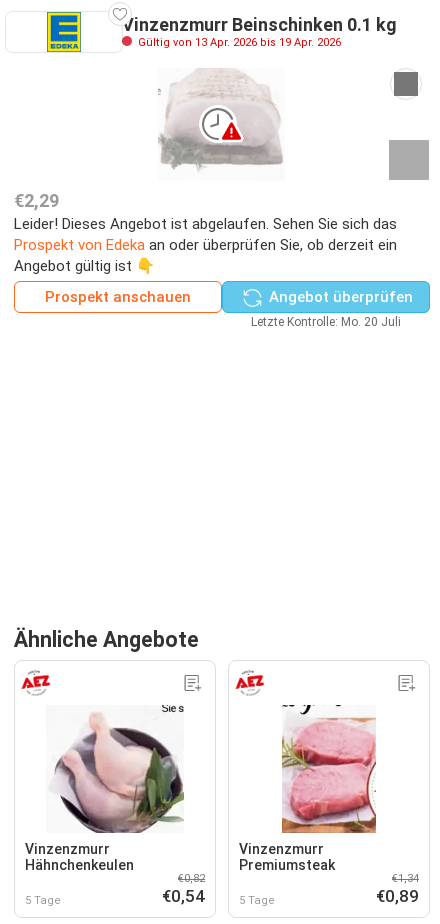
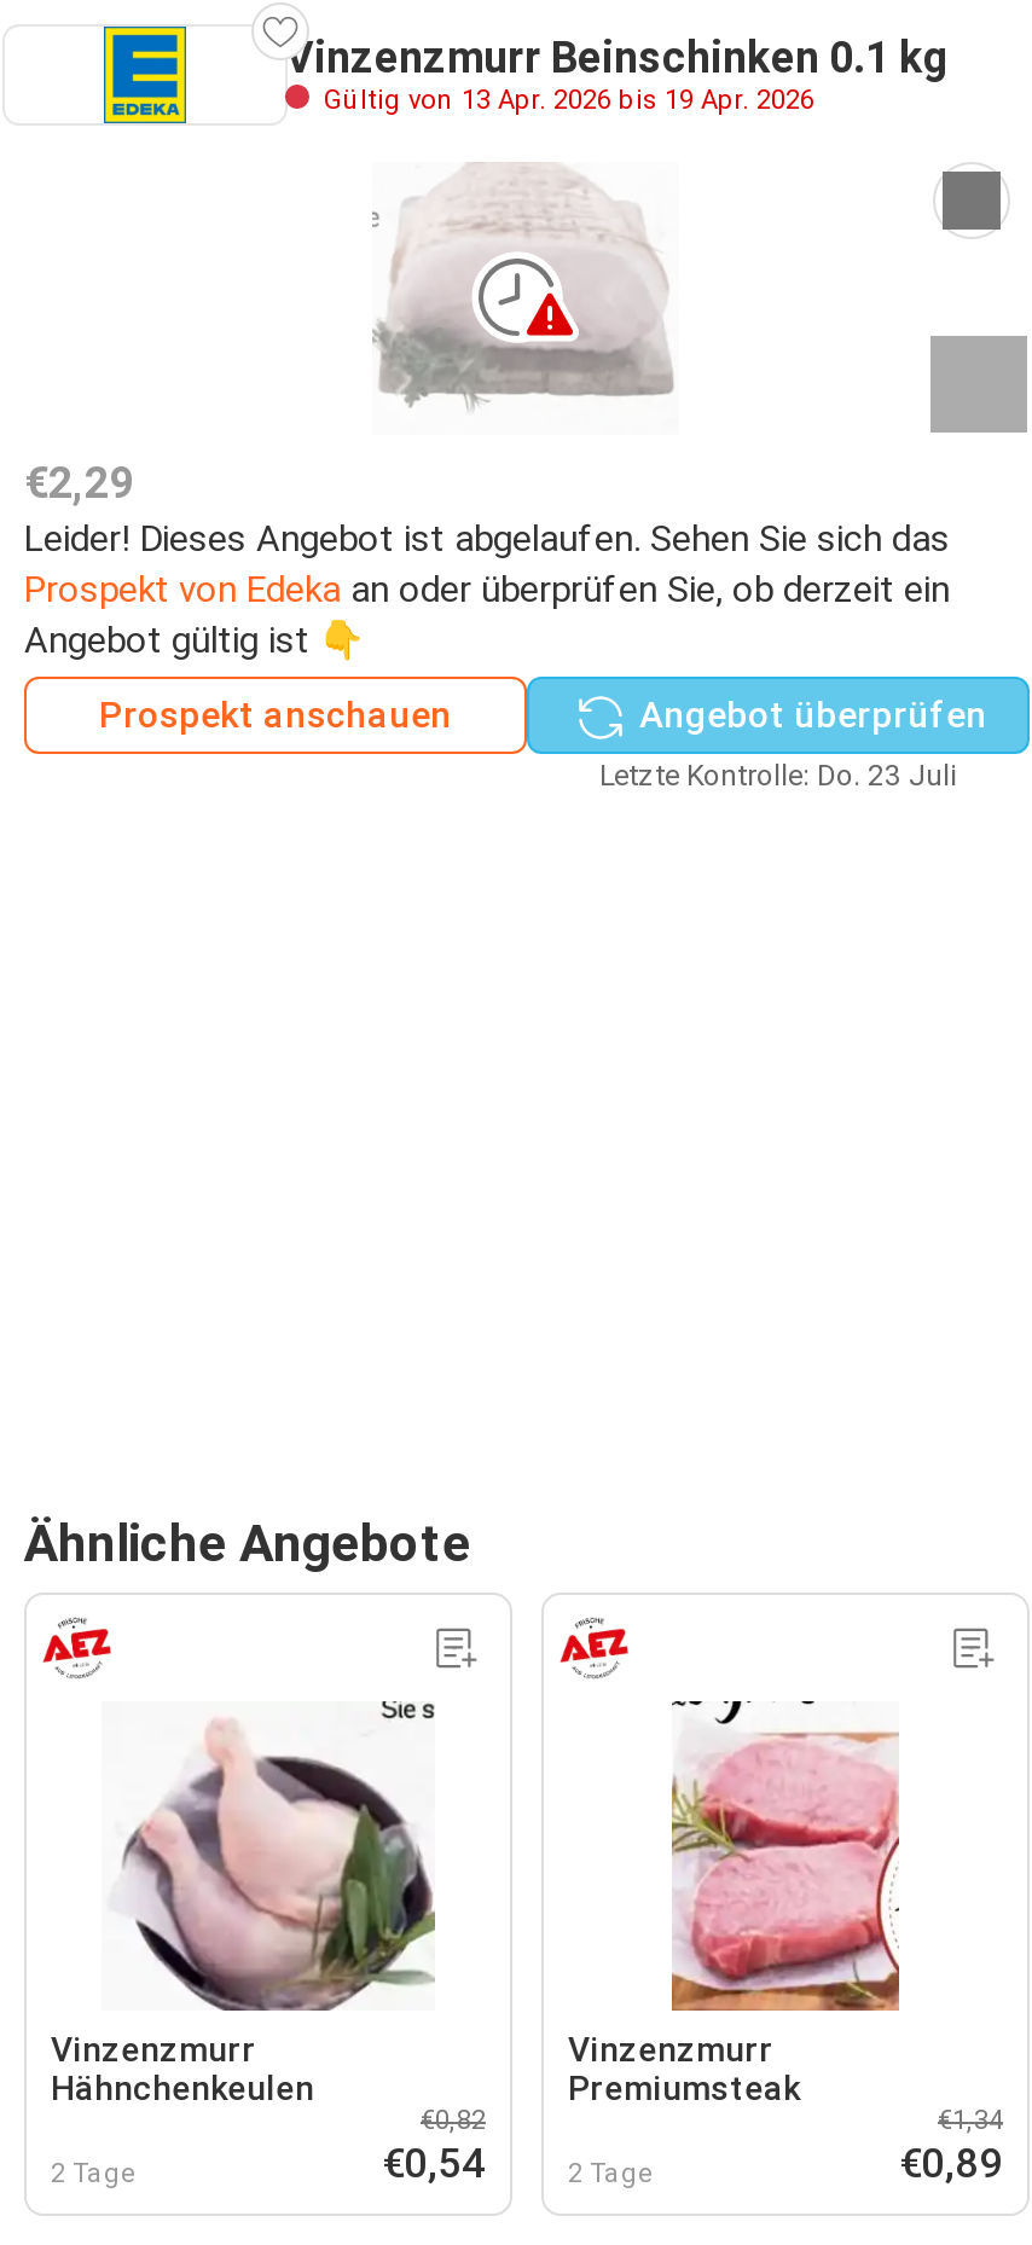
- Letzte Kontrolle: Mo. 20 Juli
+ Letzte Kontrolle: Do. 23 Juli

- 5 Tage
+ 2 Tage

- 5 Tage
+ 2 Tage
